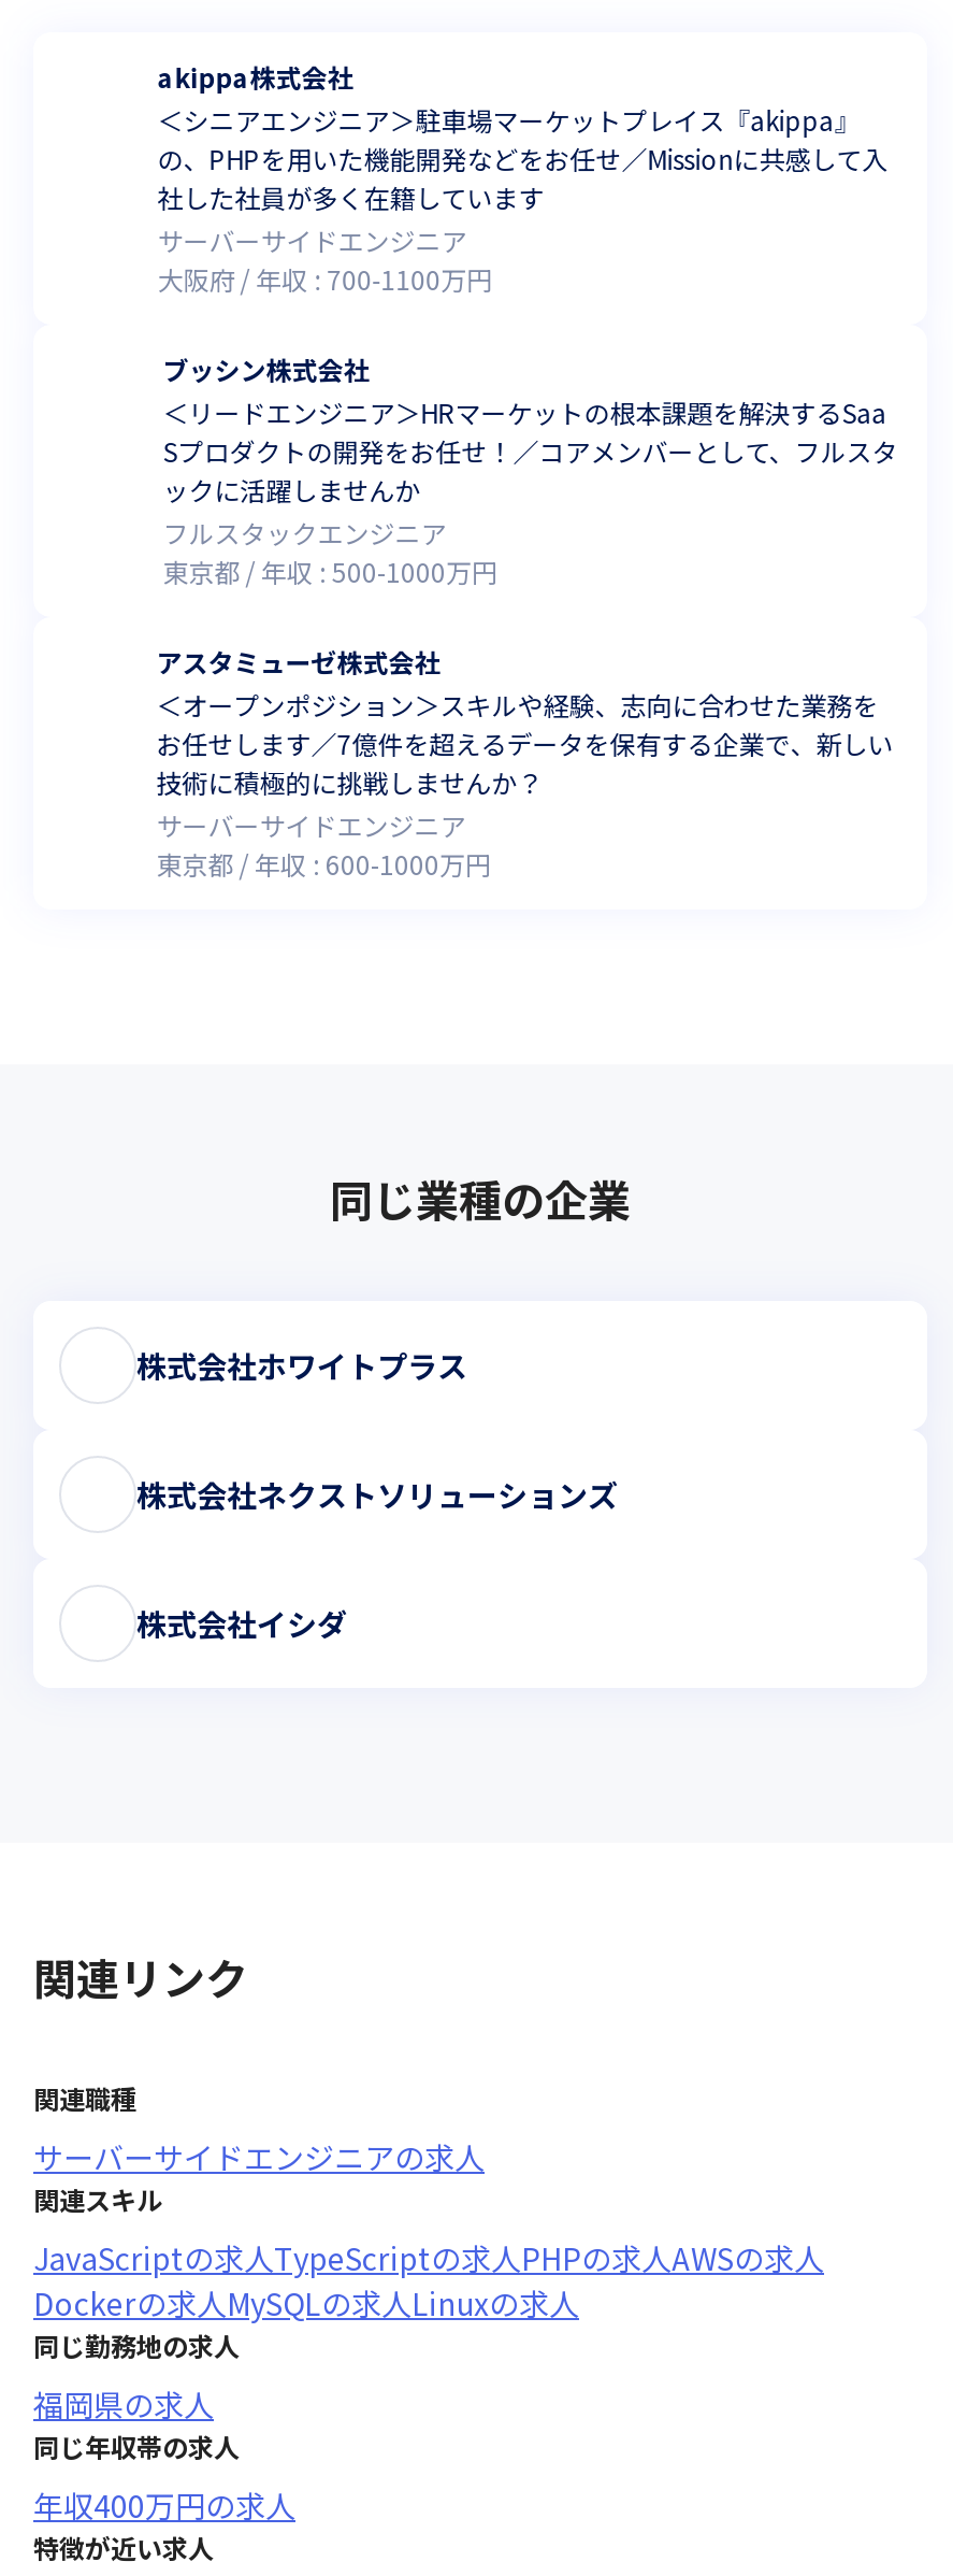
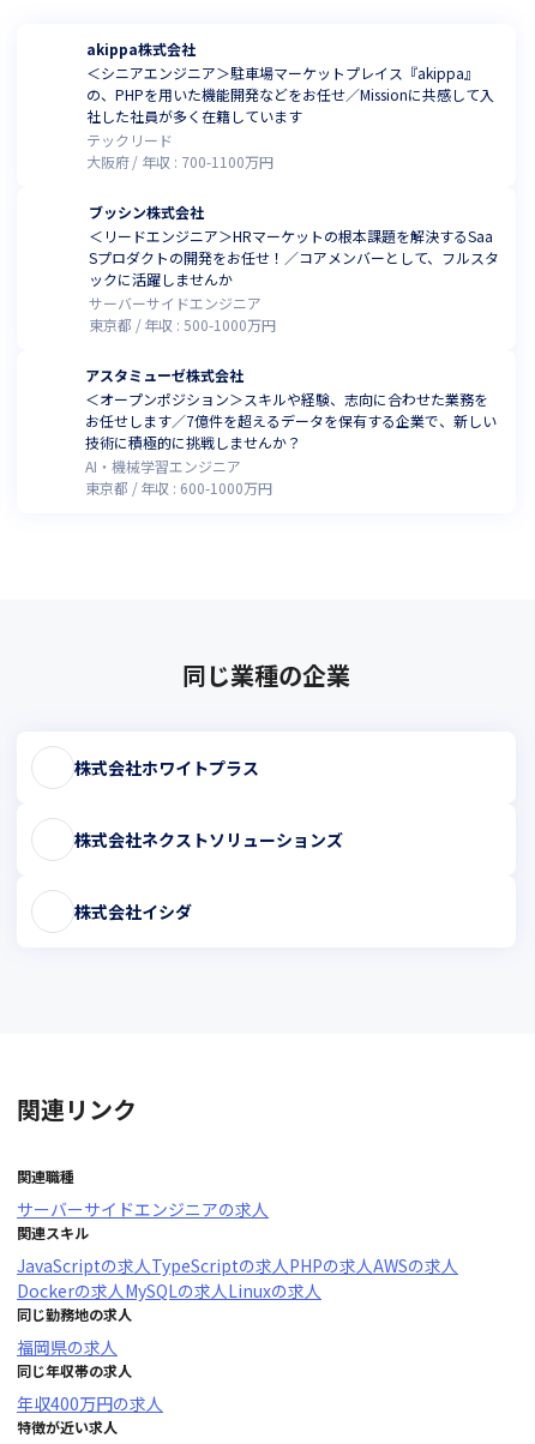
- サーバーサイドエンジニア
+ テックリード

- フルスタックエンジニア
+ サーバーサイドエンジニア

- サーバーサイドエンジニア
+ AI・機械学習エンジニア
